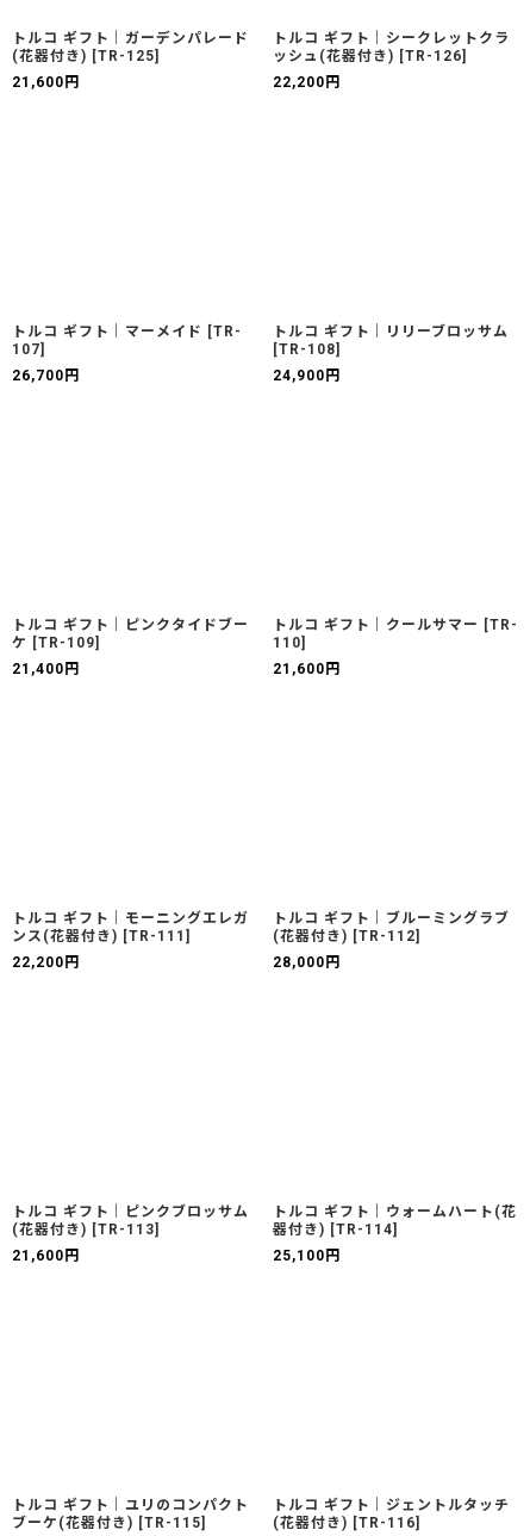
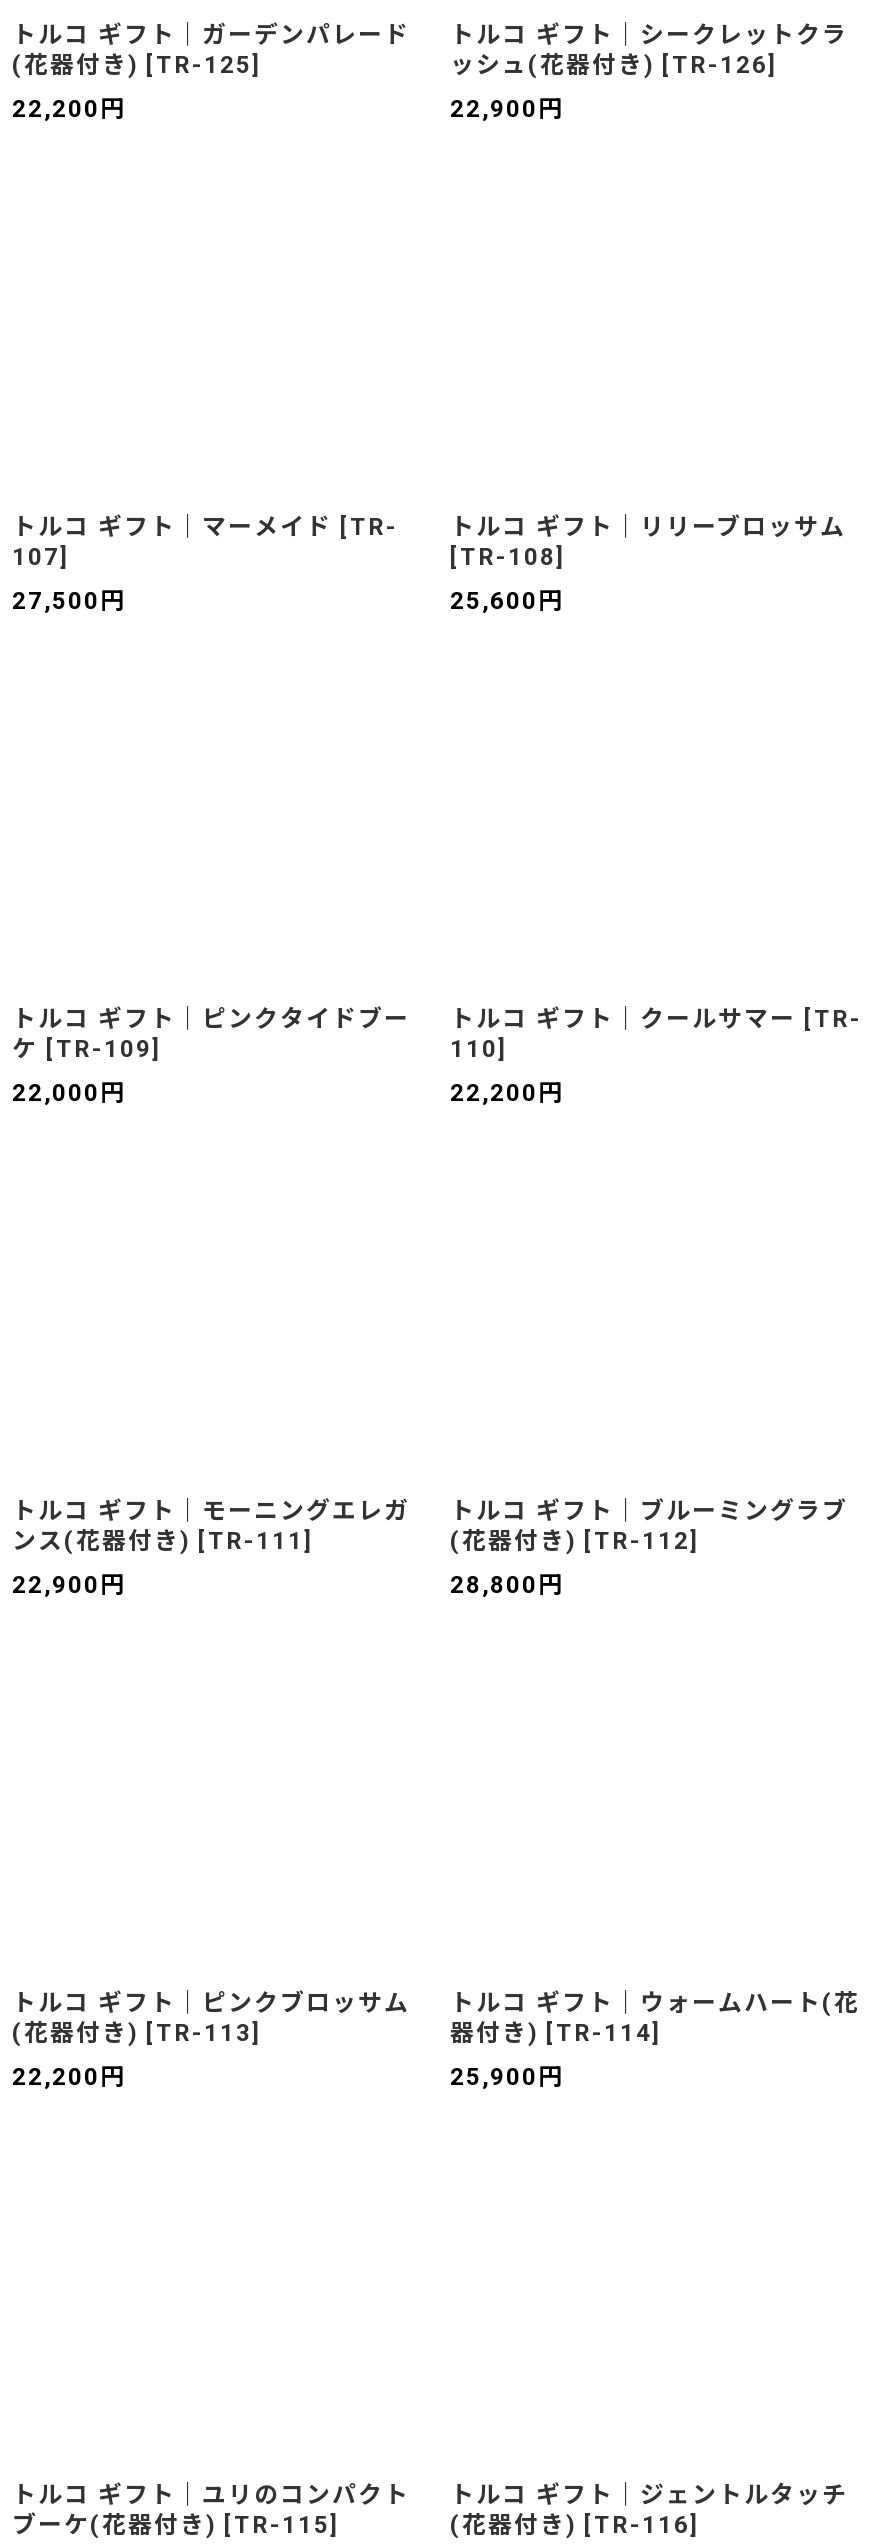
- 21,600円
+ 22,200円

- 22,200円
+ 22,900円

- 26,700円
+ 27,500円

- 24,900円
+ 25,600円

- 21,400円
+ 22,000円

- 21,600円
+ 22,200円

- 22,200円
+ 22,900円

- 28,000円
+ 28,800円

- 21,600円
+ 22,200円

- 25,100円
+ 25,900円
